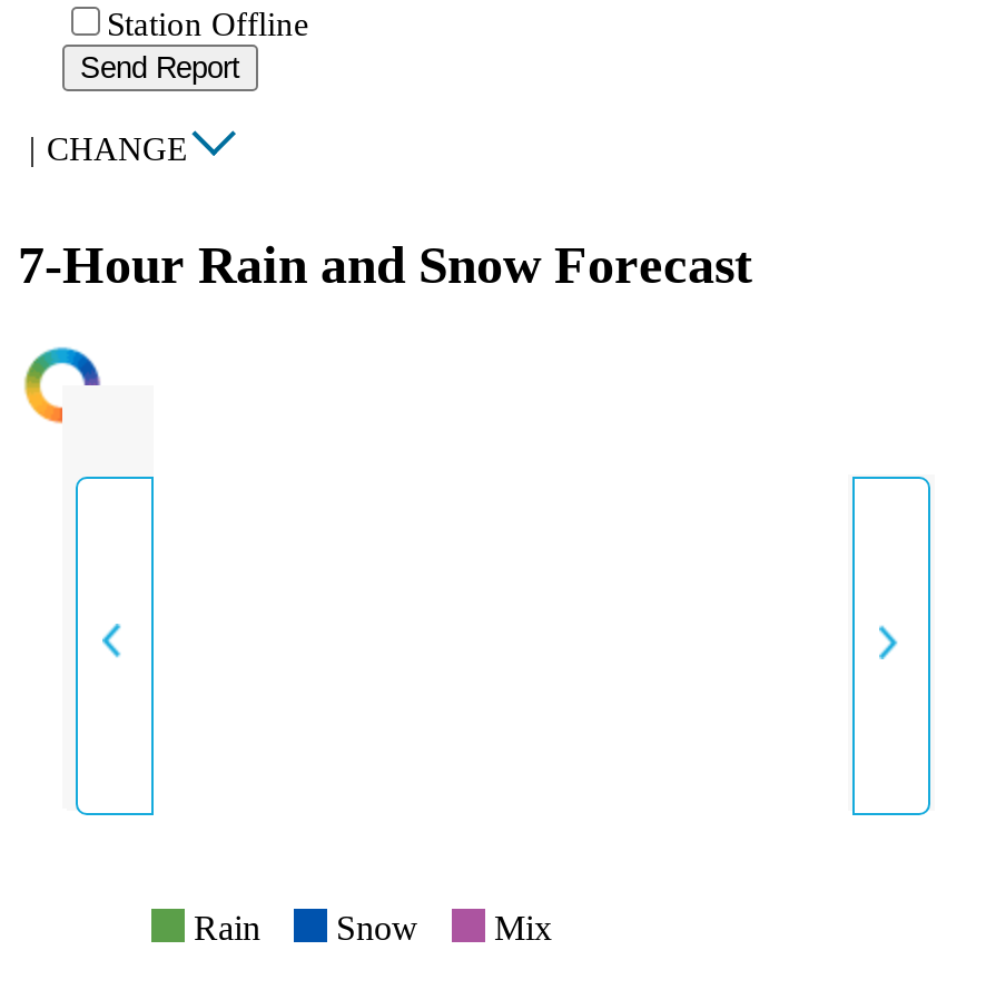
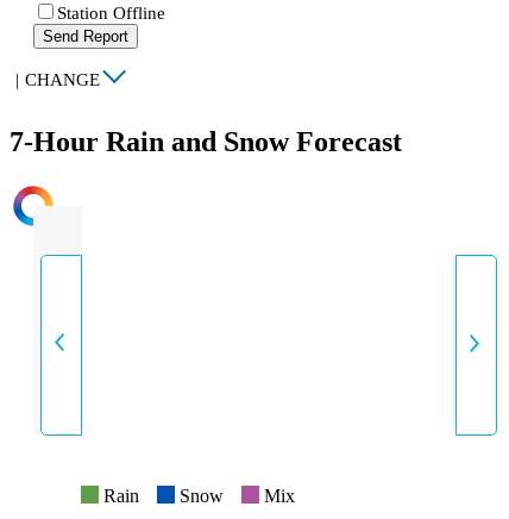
- [image]
+ [image]
